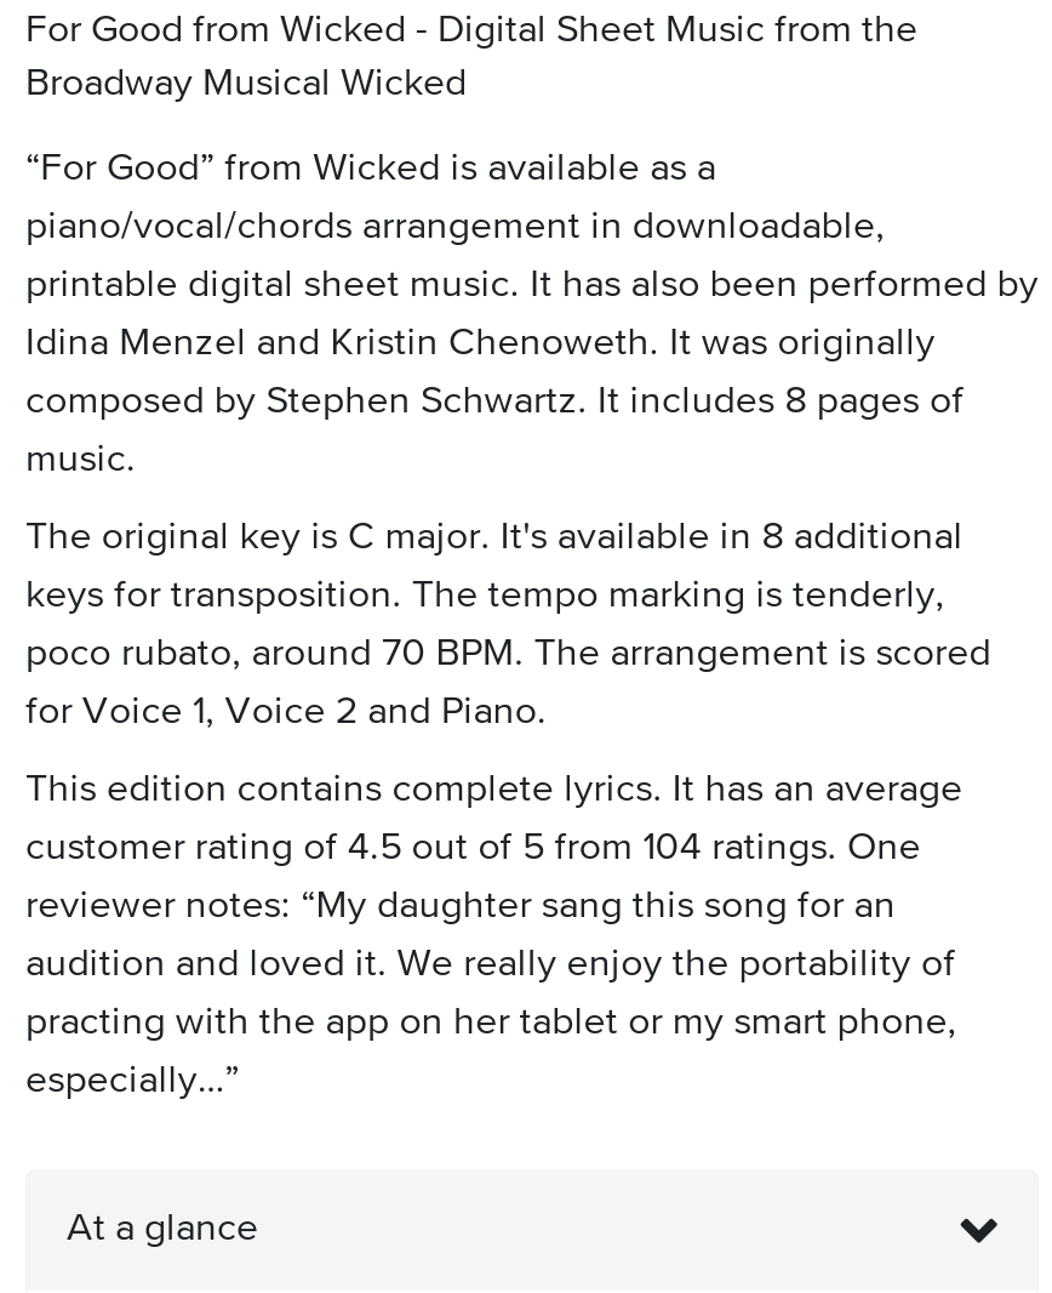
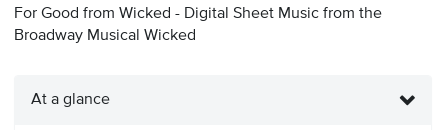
- “For Good” from Wicked is available as a
- piano/vocal/chords arrangement in downloadable,
- printable digital sheet music. It has also been performed by
- Idina Menzel and Kristin Chenoweth. It was originally
- composed by Stephen Schwartz. It includes 8 pages of
- music.
- The original key is C major. It's available in 8 additional
- keys for transposition. The tempo marking is tenderly,
- poco rubato, around 70 BPM. The arrangement is scored
- for Voice 1, Voice 2 and Piano.
- This edition contains complete lyrics. It has an average
- customer rating of 4.5 out of 5 from 104 ratings. One
- reviewer notes: “My daughter sang this song for an
- audition and loved it. We really enjoy the portability of
- practing with the app on her tablet or my smart phone,
- especially…”
